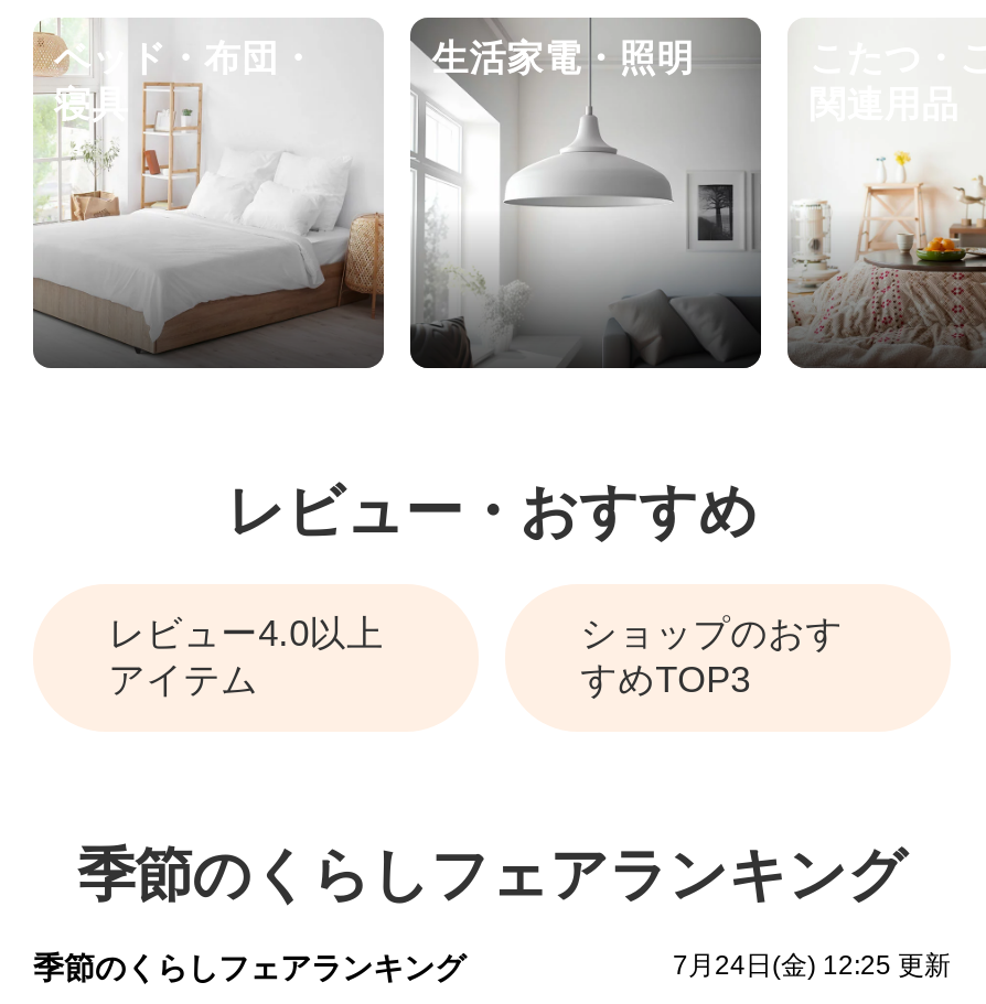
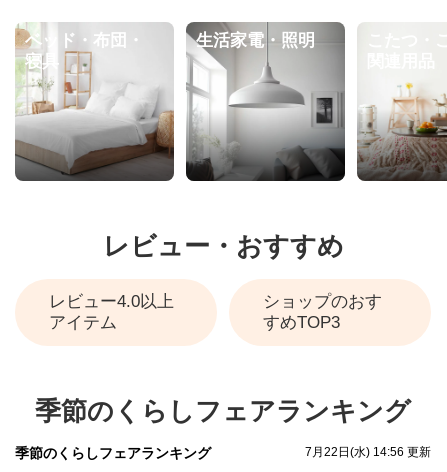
- 7月24日(金) 12:25 更新
+ 7月22日(水) 14:56 更新
